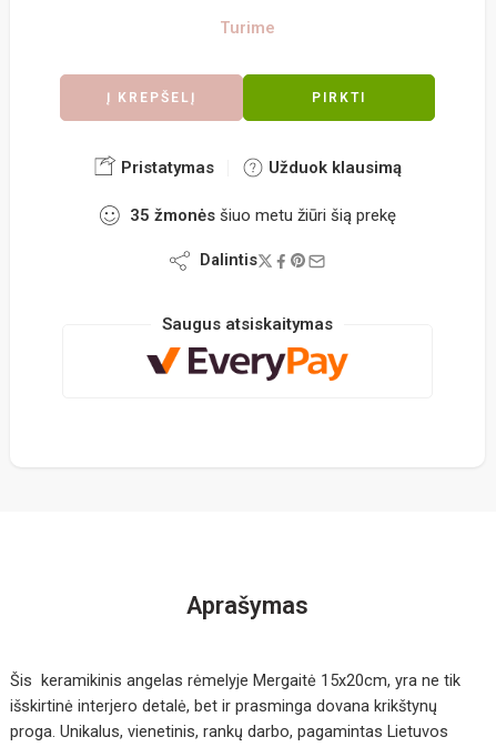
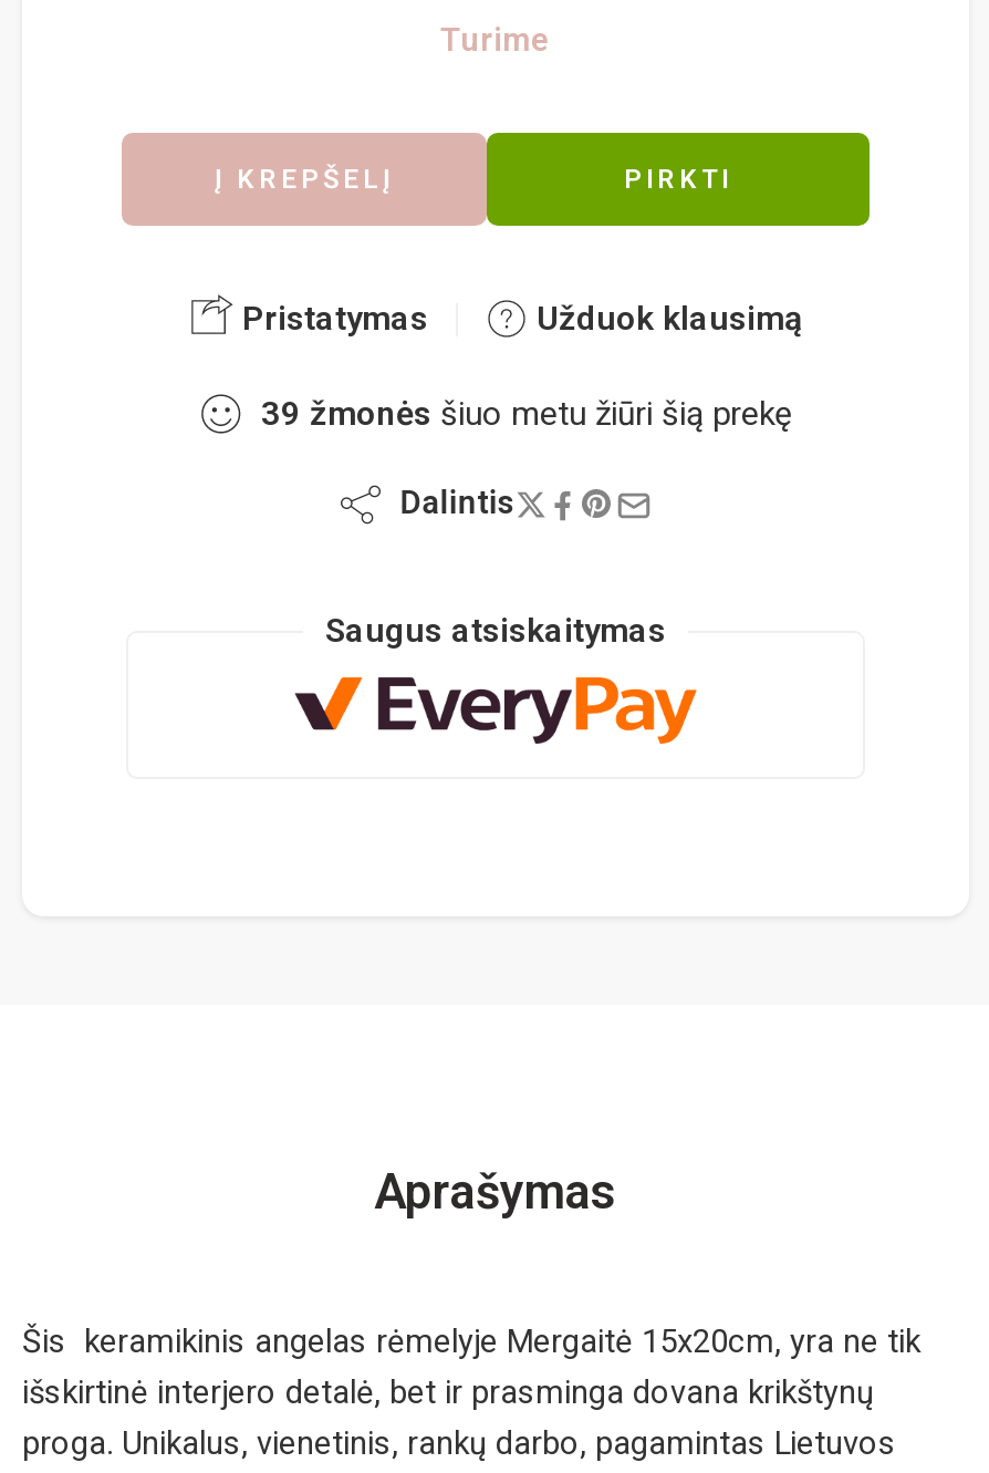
- 35 žmonės šiuo metu žiūri šią prekę
+ 39 žmonės šiuo metu žiūri šią prekę
